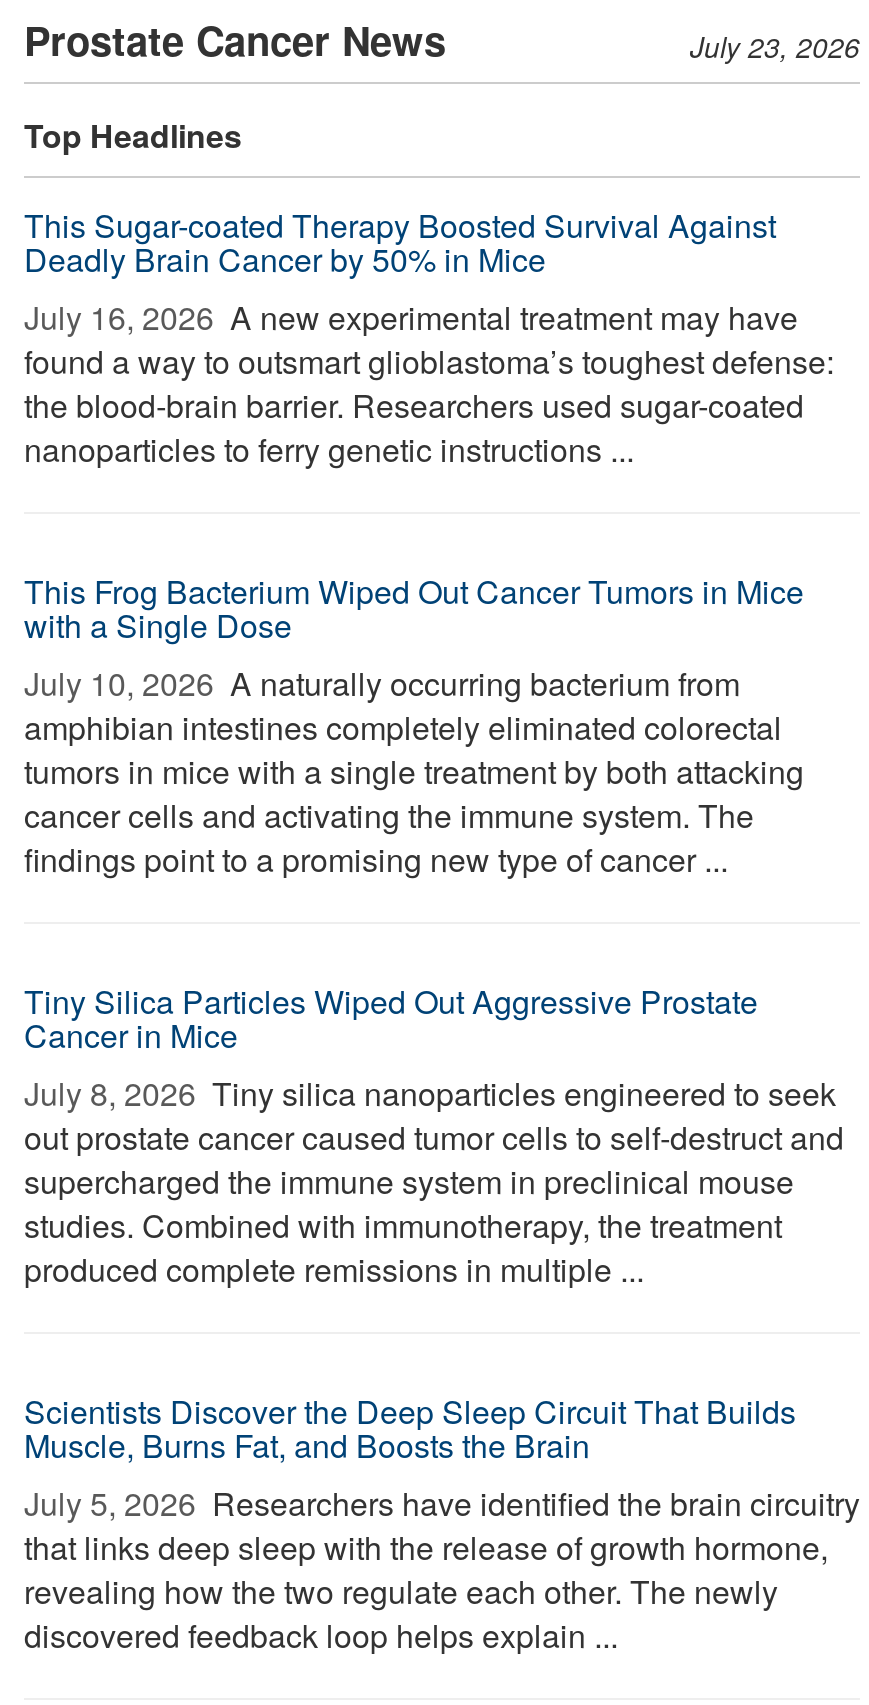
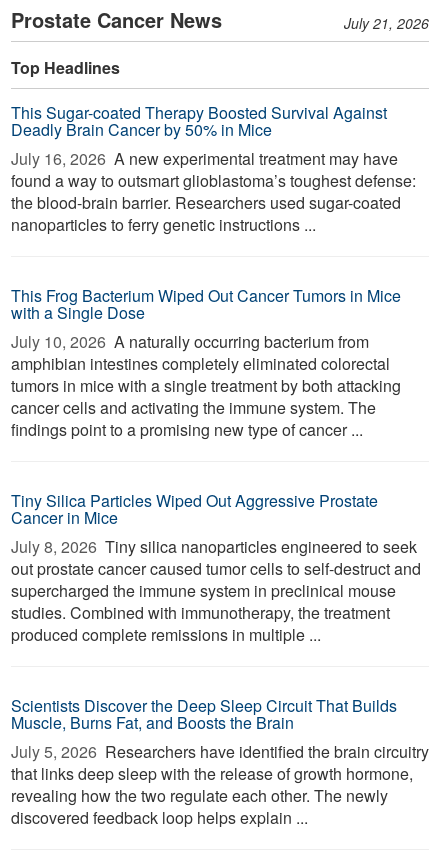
- July 23, 2026
+ July 21, 2026
